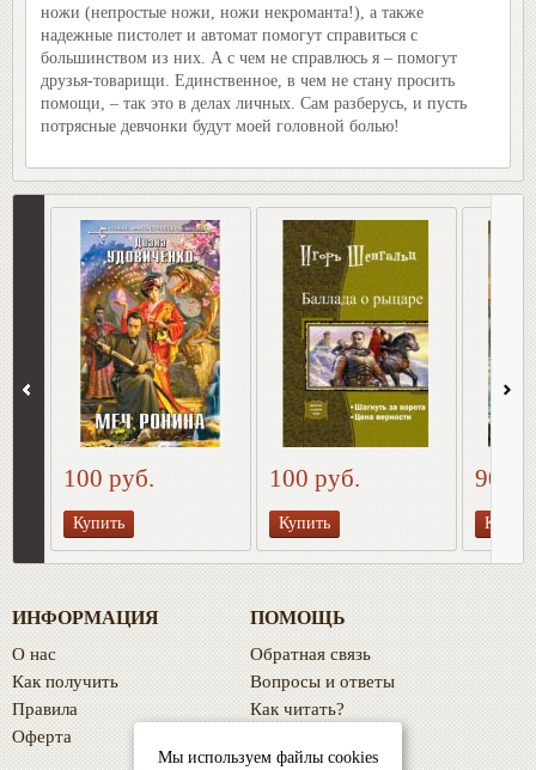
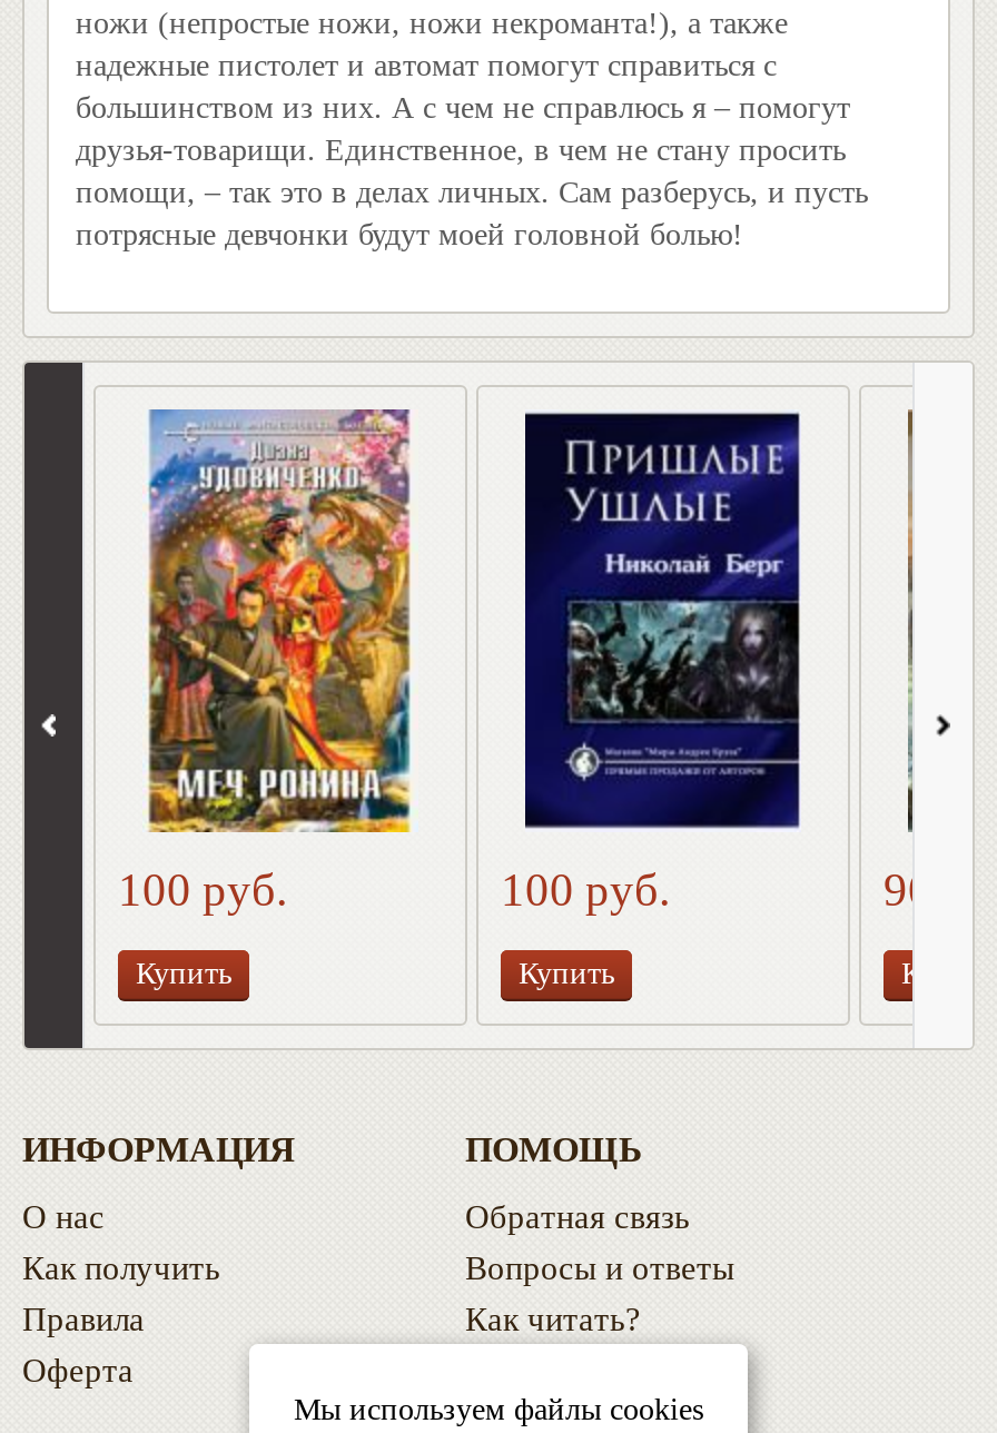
- [image]
+ [image]
